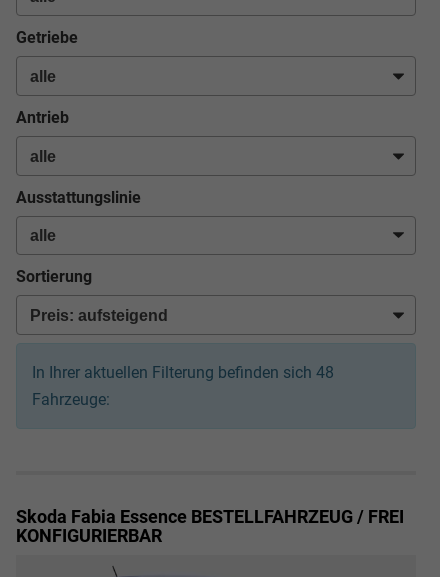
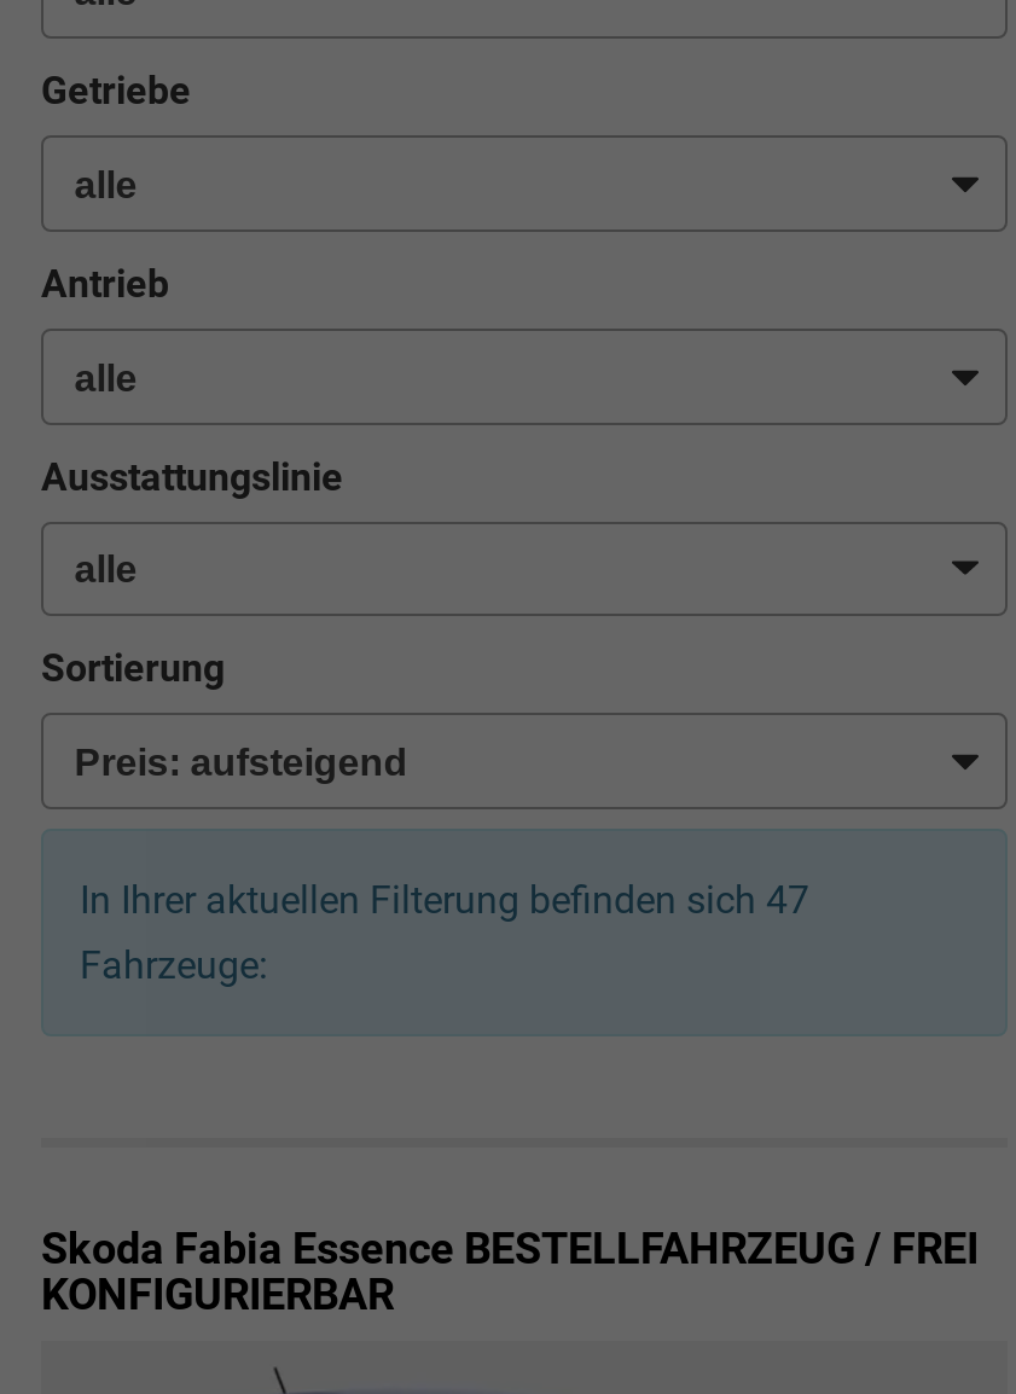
- In Ihrer aktuellen Filterung befinden sich 48
+ In Ihrer aktuellen Filterung befinden sich 47
